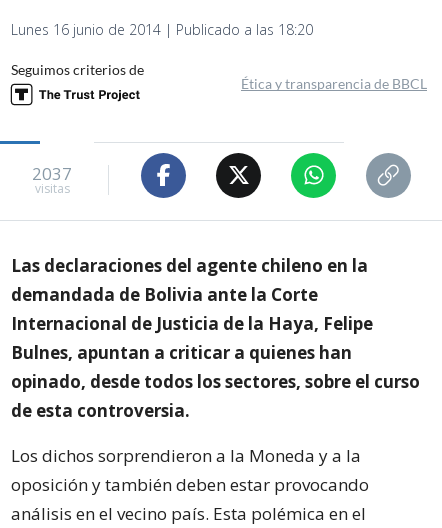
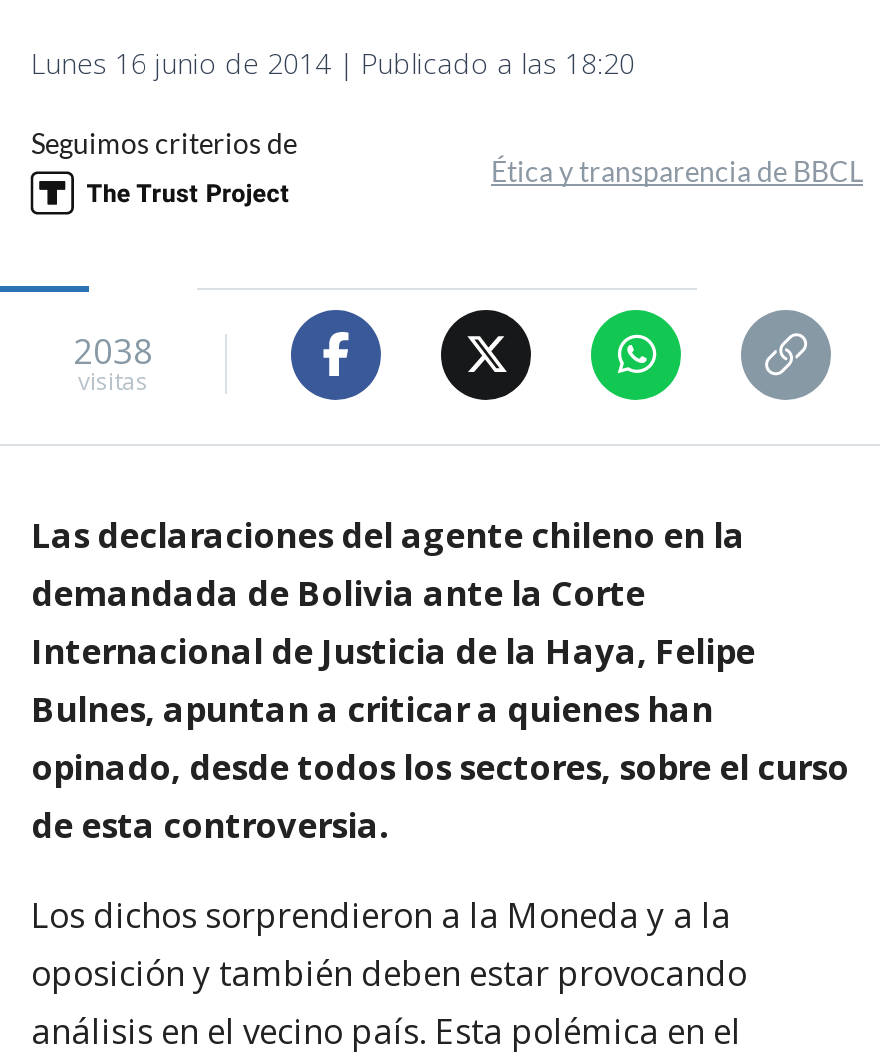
- 2037
+ 2038
